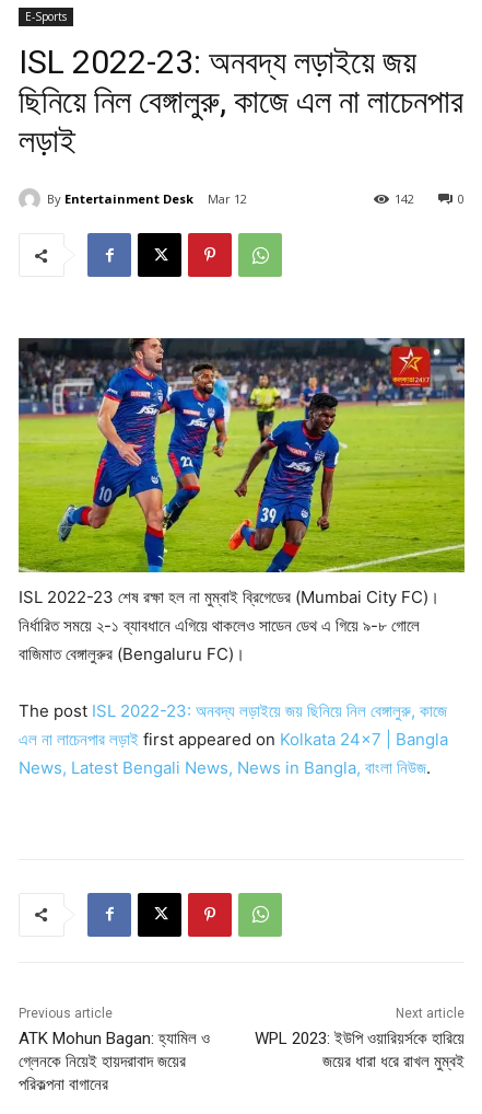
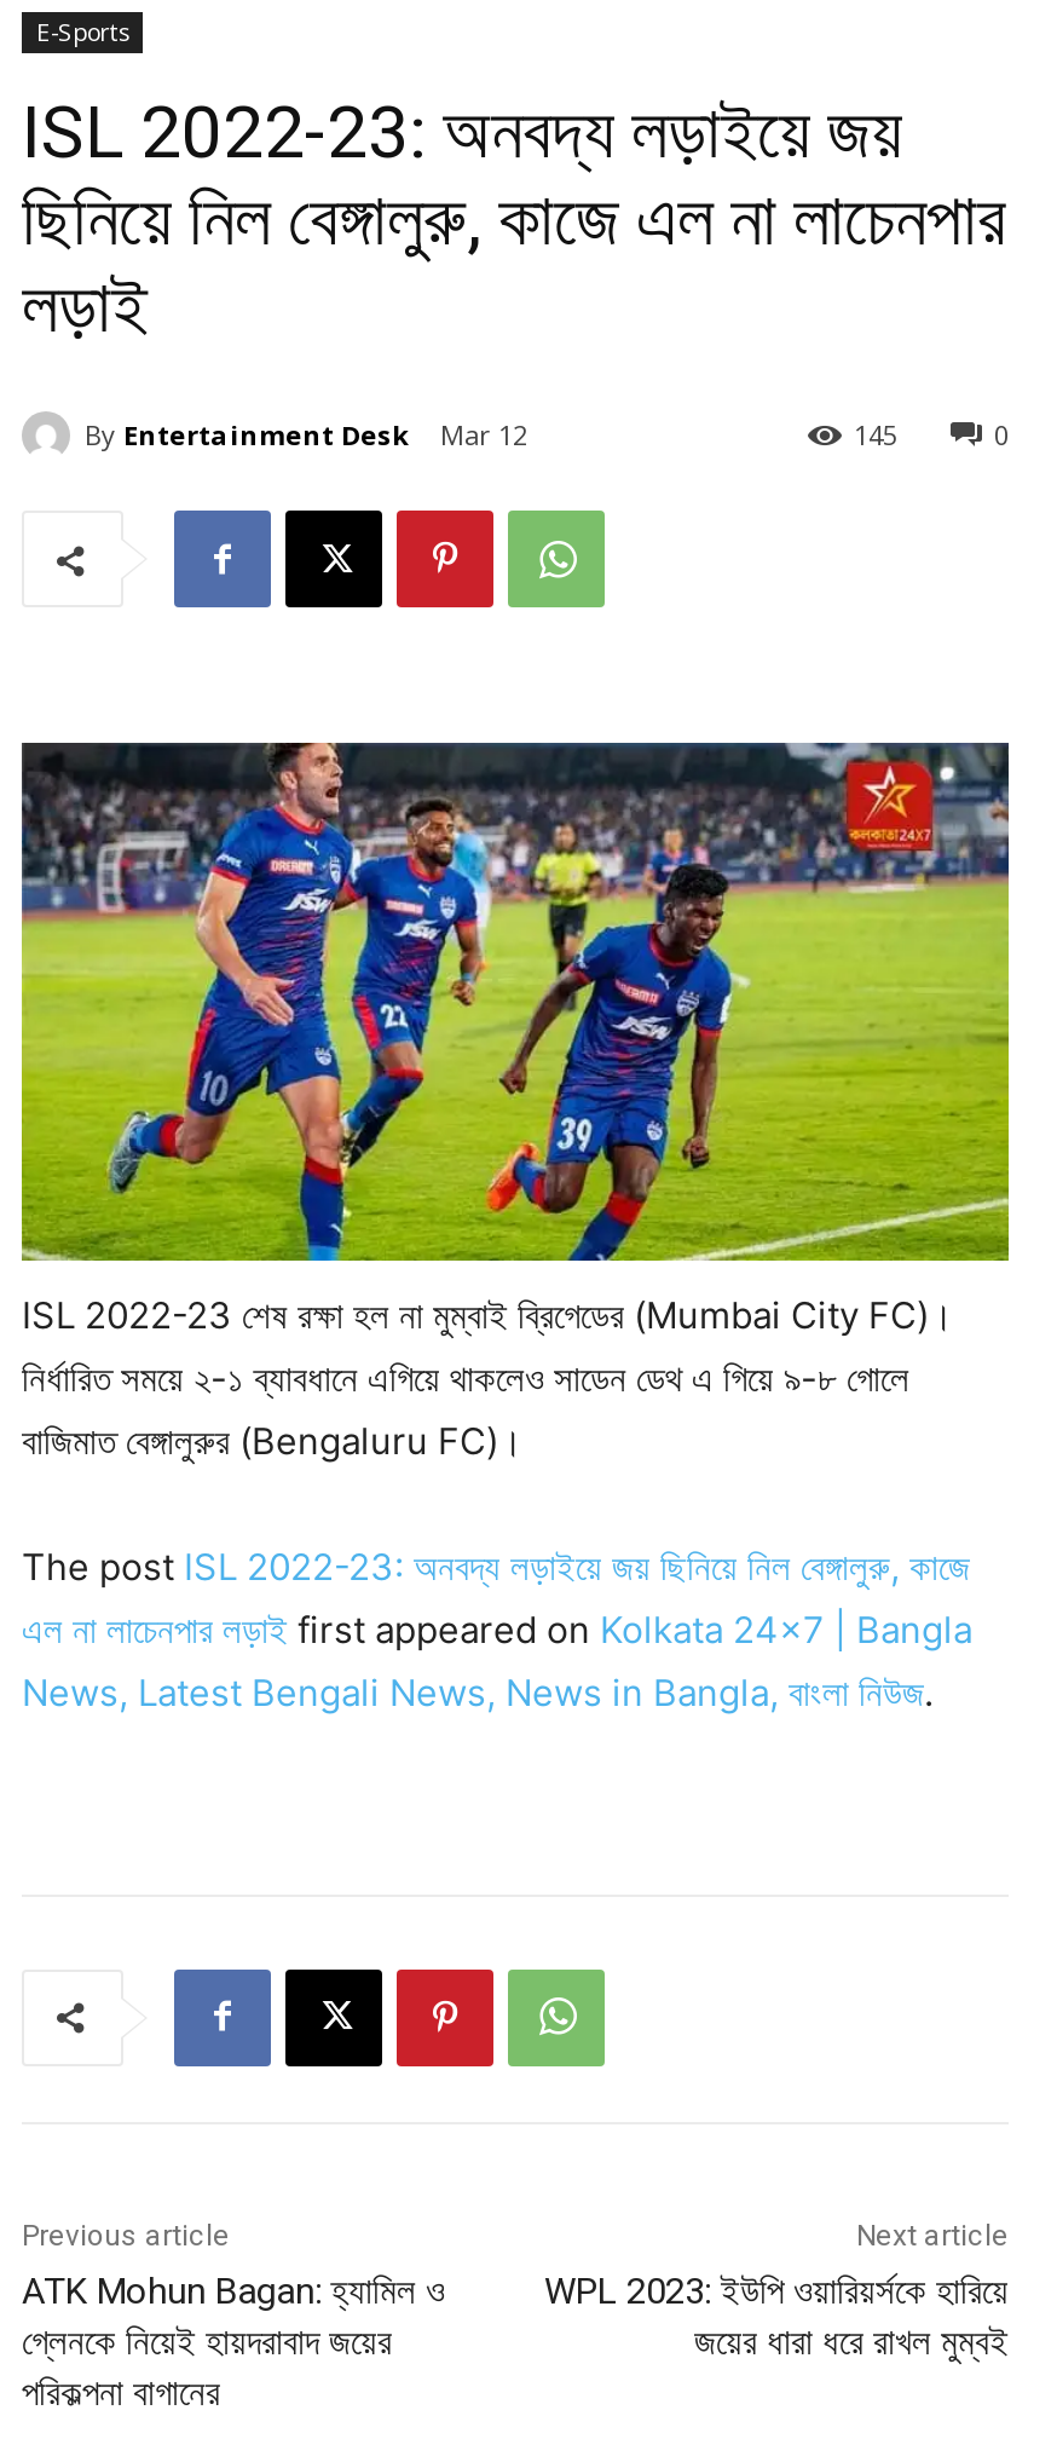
- 142
+ 145
